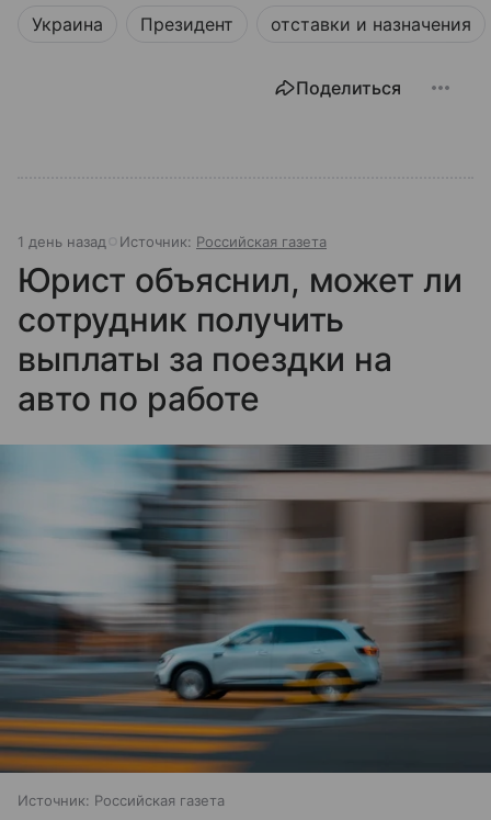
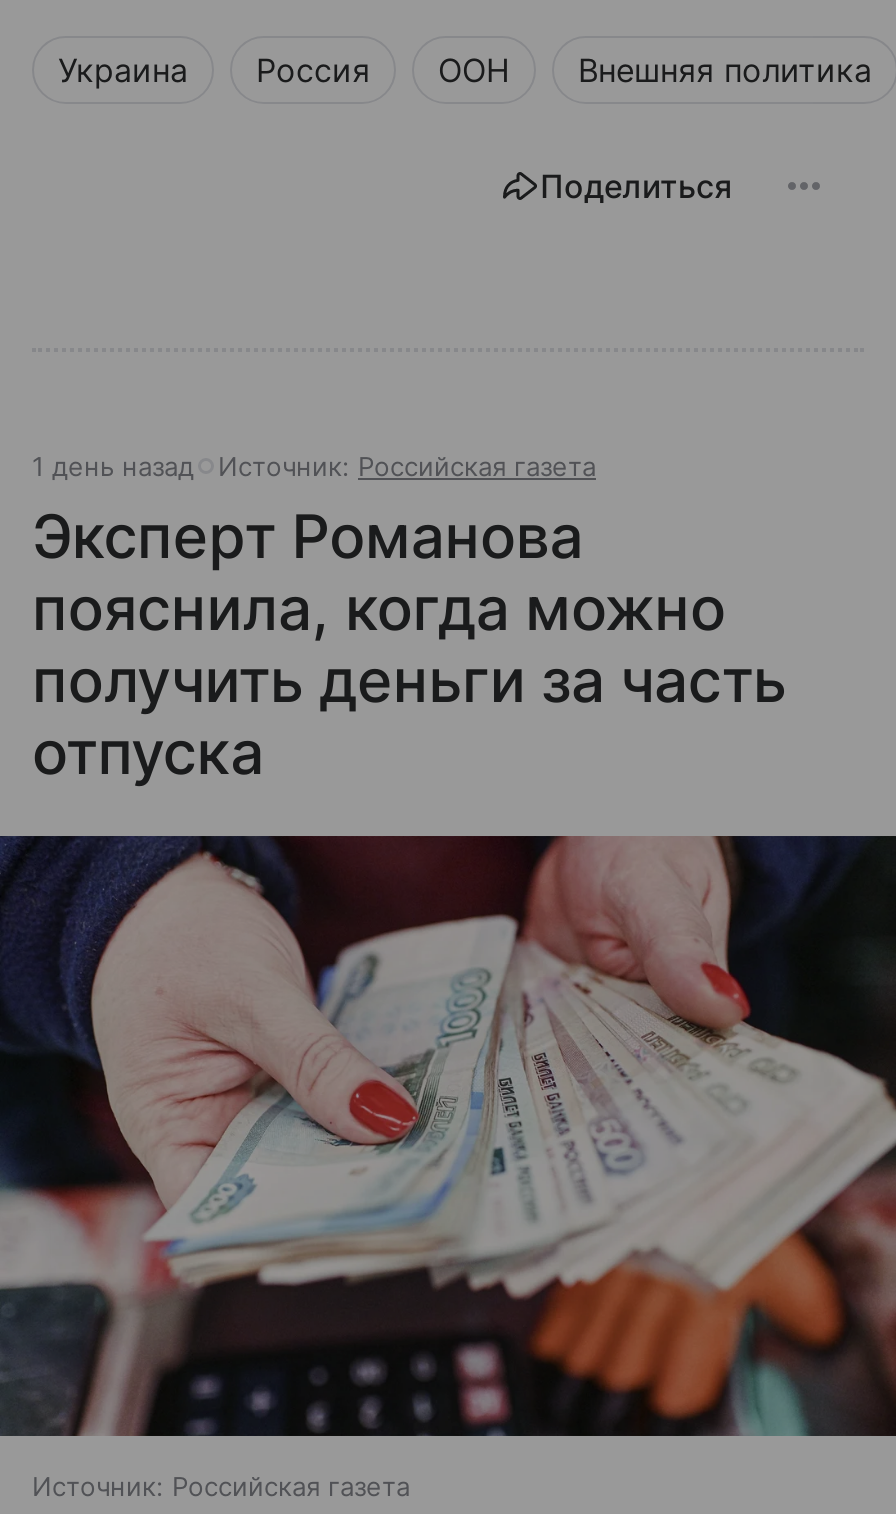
- Президент
- отставки и назначения
+ Россия
+ ООН
+ Внешняя политика

- Юрист объяснил, может ли
- сотрудник получить
- выплаты за поездки на
- авто по работе
+ Эксперт Романова
+ пояснила, когда можно
+ получить деньги за часть
+ отпуска

- [image]
+ [image]
